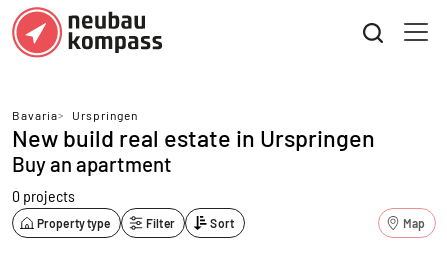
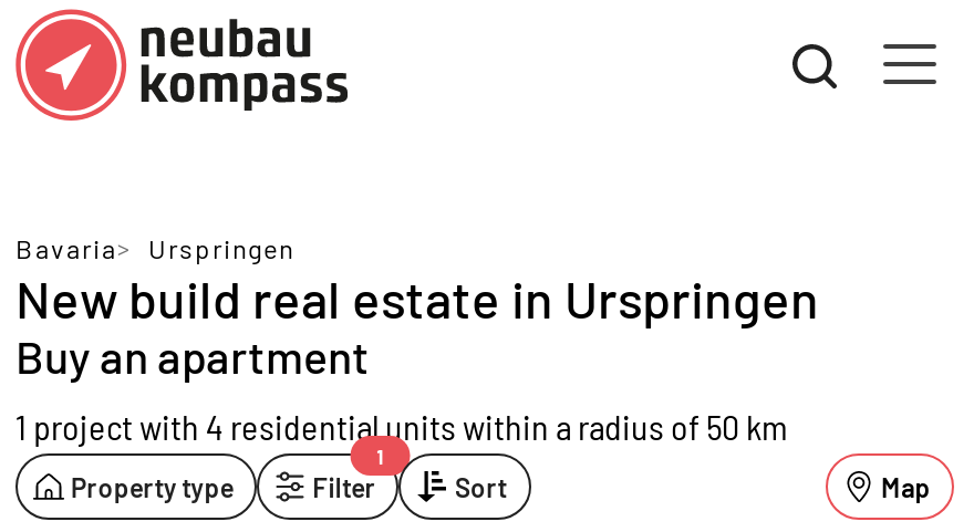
+ 1

- 0 projects
+ 1 project with 4 residential units within a radius of 50 km
